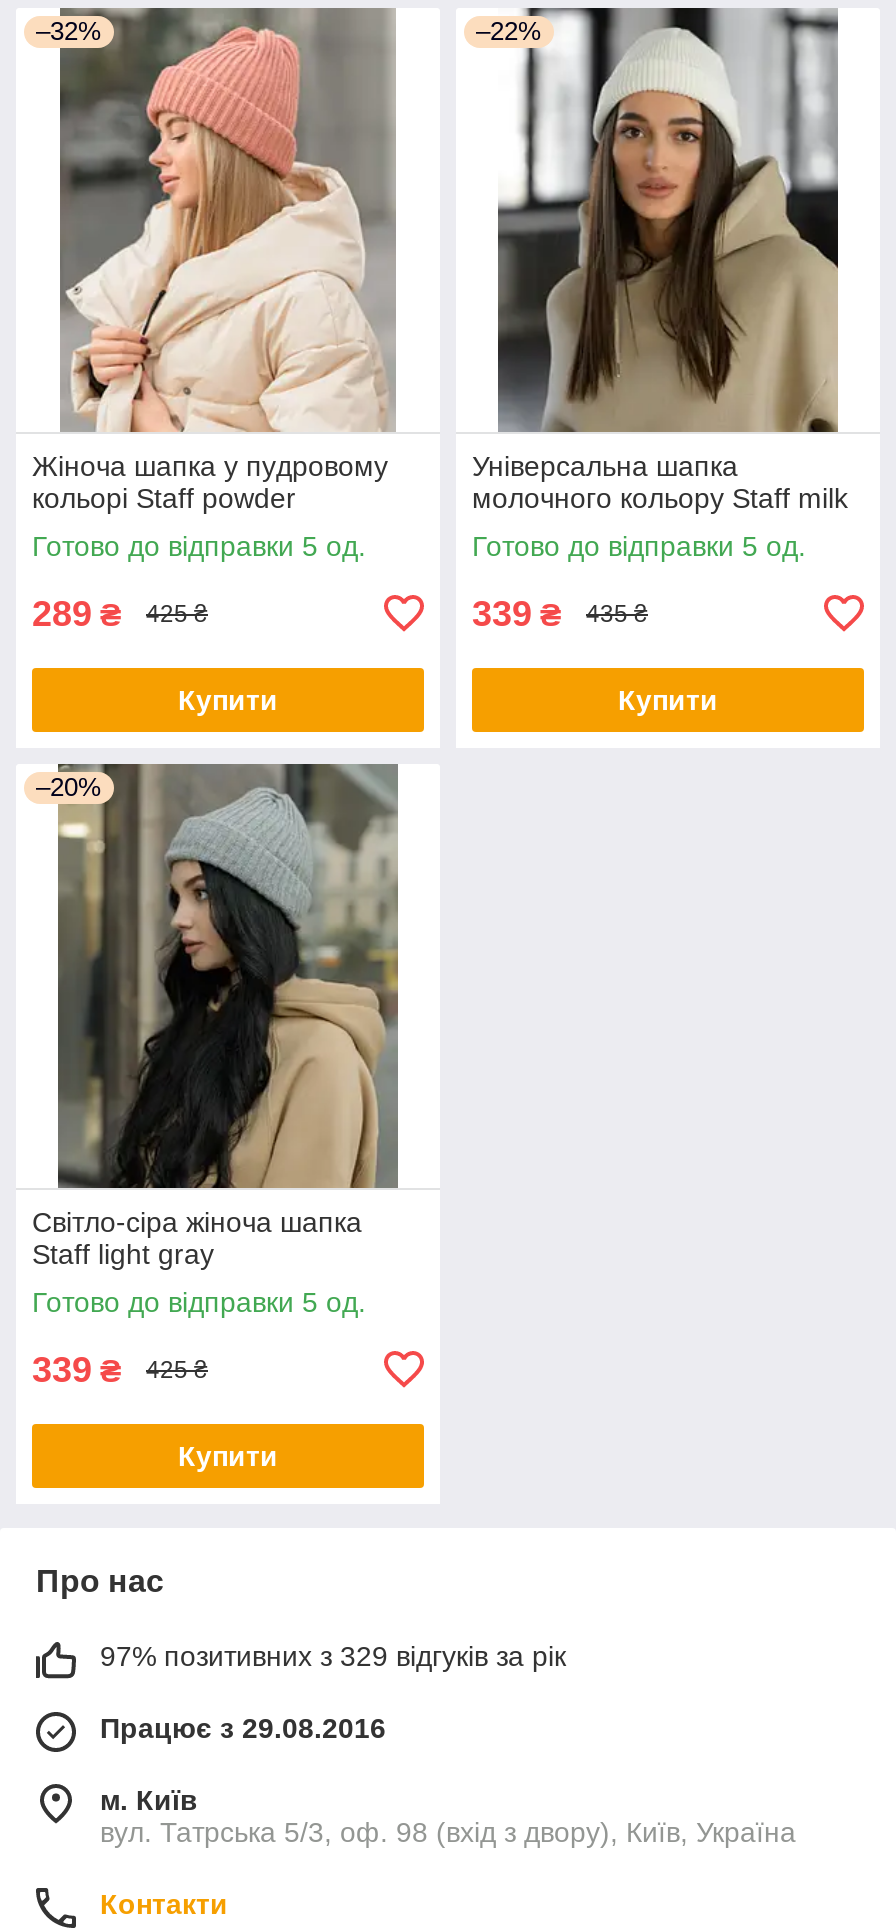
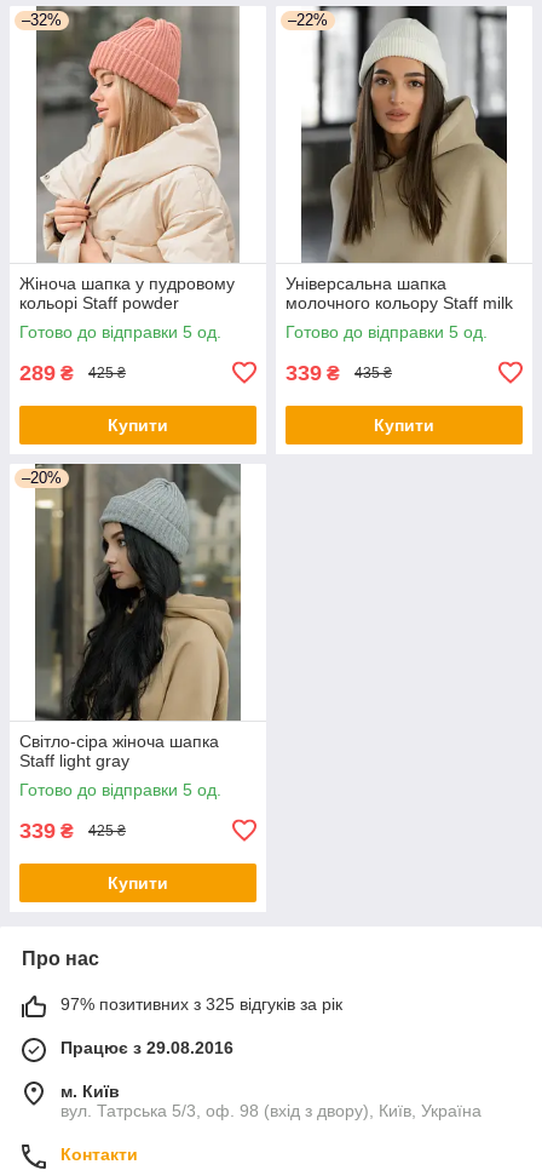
- 97% позитивних з 329 відгуків за рік
+ 97% позитивних з 325 відгуків за рік
